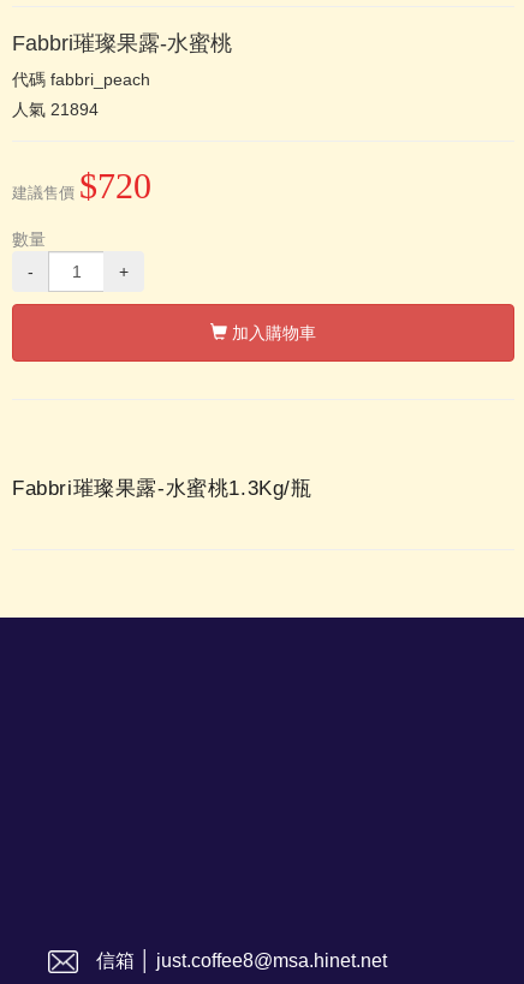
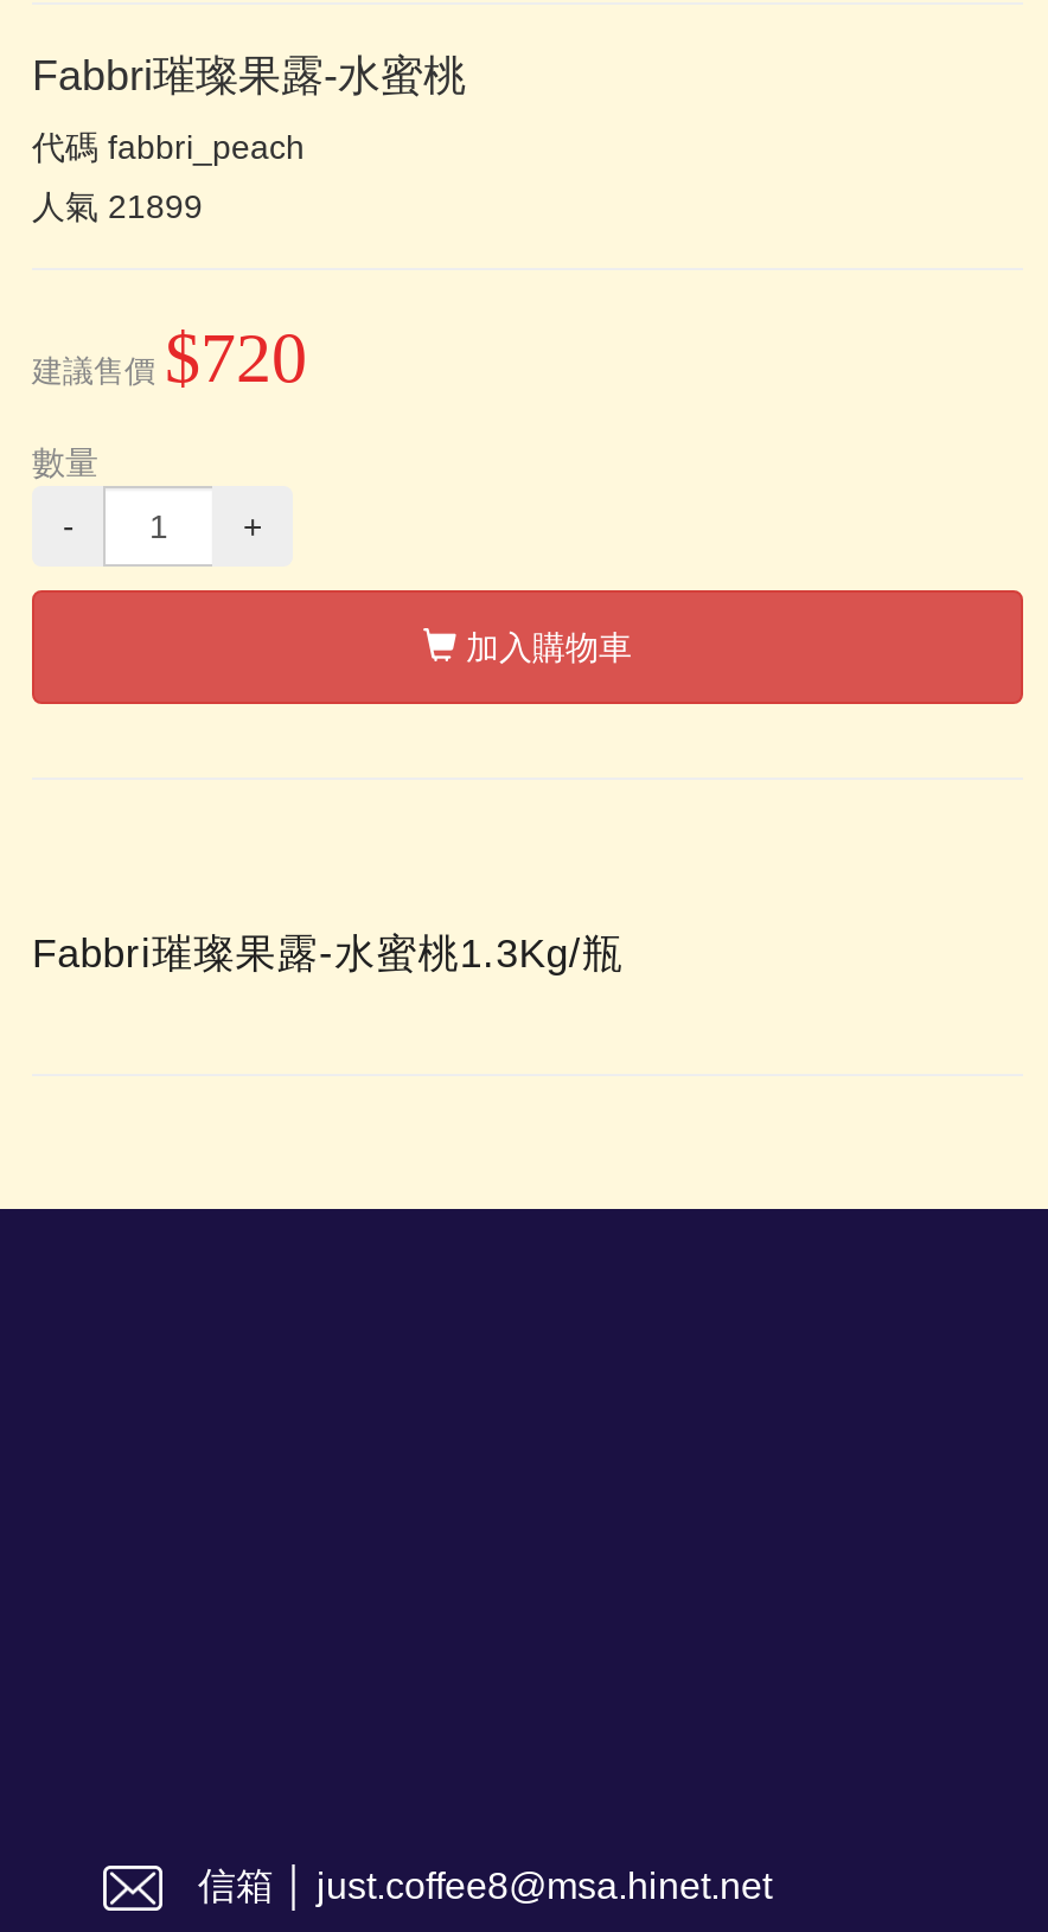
- 人氣21894
+ 人氣21899
